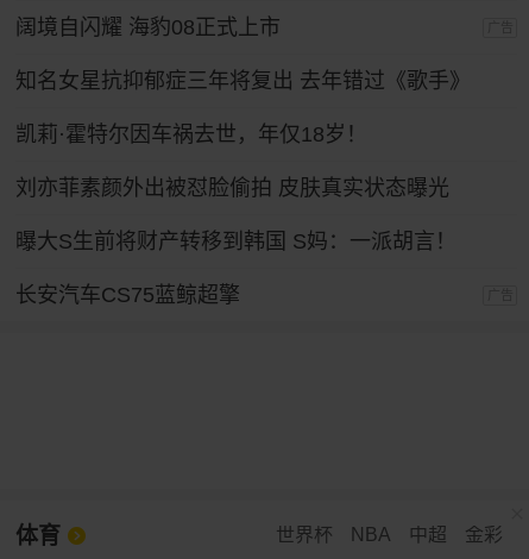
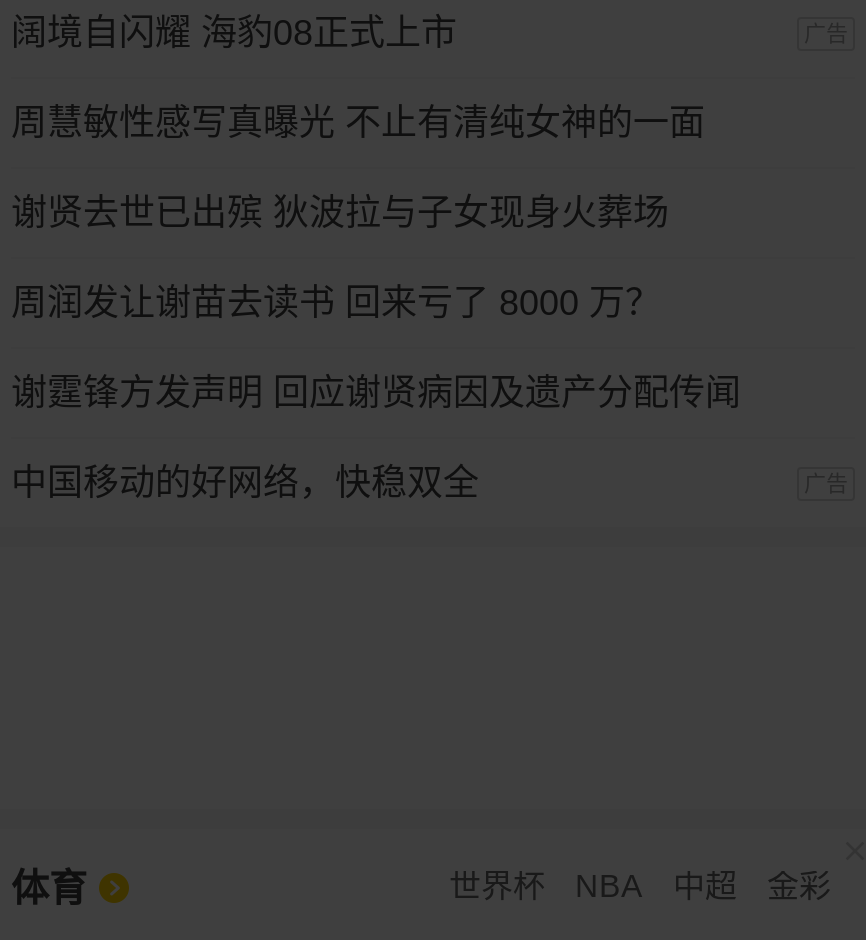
- 知名女星抗抑郁症三年将复出 去年错过《歌手》
+ 周慧敏性感写真曝光 不止有清纯女神的一面

- 凯莉·霍特尔因车祸去世，年仅18岁！
+ 谢贤去世已出殡 狄波拉与子女现身火葬场

- 刘亦菲素颜外出被怼脸偷拍 皮肤真实状态曝光
+ 周润发让谢苗去读书 回来亏了 8000 万？

- 曝大S生前将财产转移到韩国 S妈：一派胡言！
+ 谢霆锋方发声明 回应谢贤病因及遗产分配传闻

- 长安汽车CS75蓝鲸超擎
+ 中国移动的好网络，快稳双全
